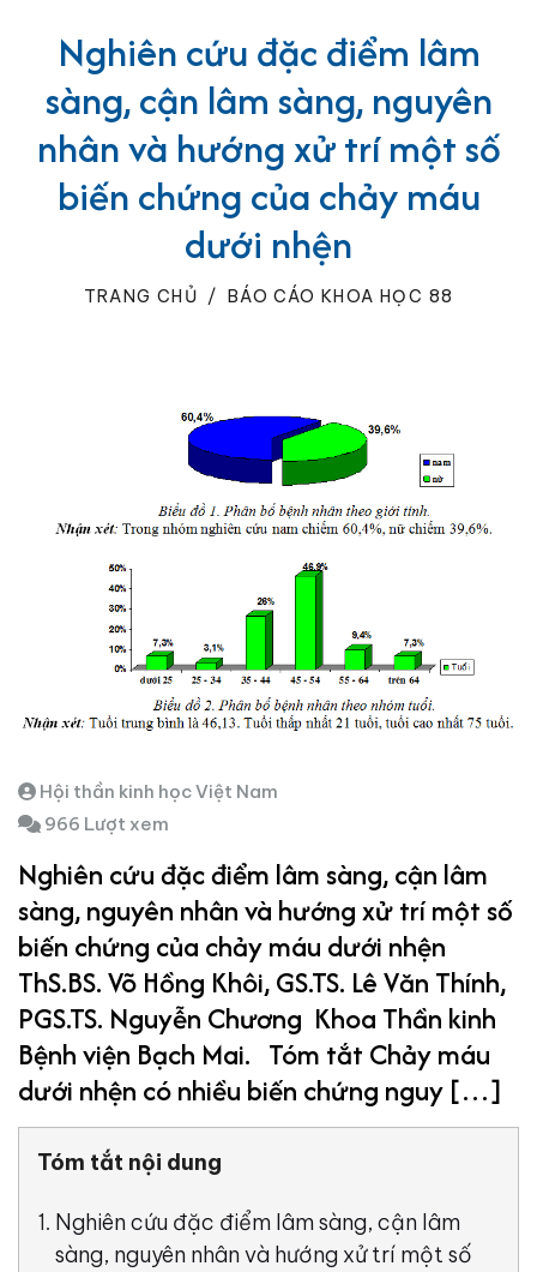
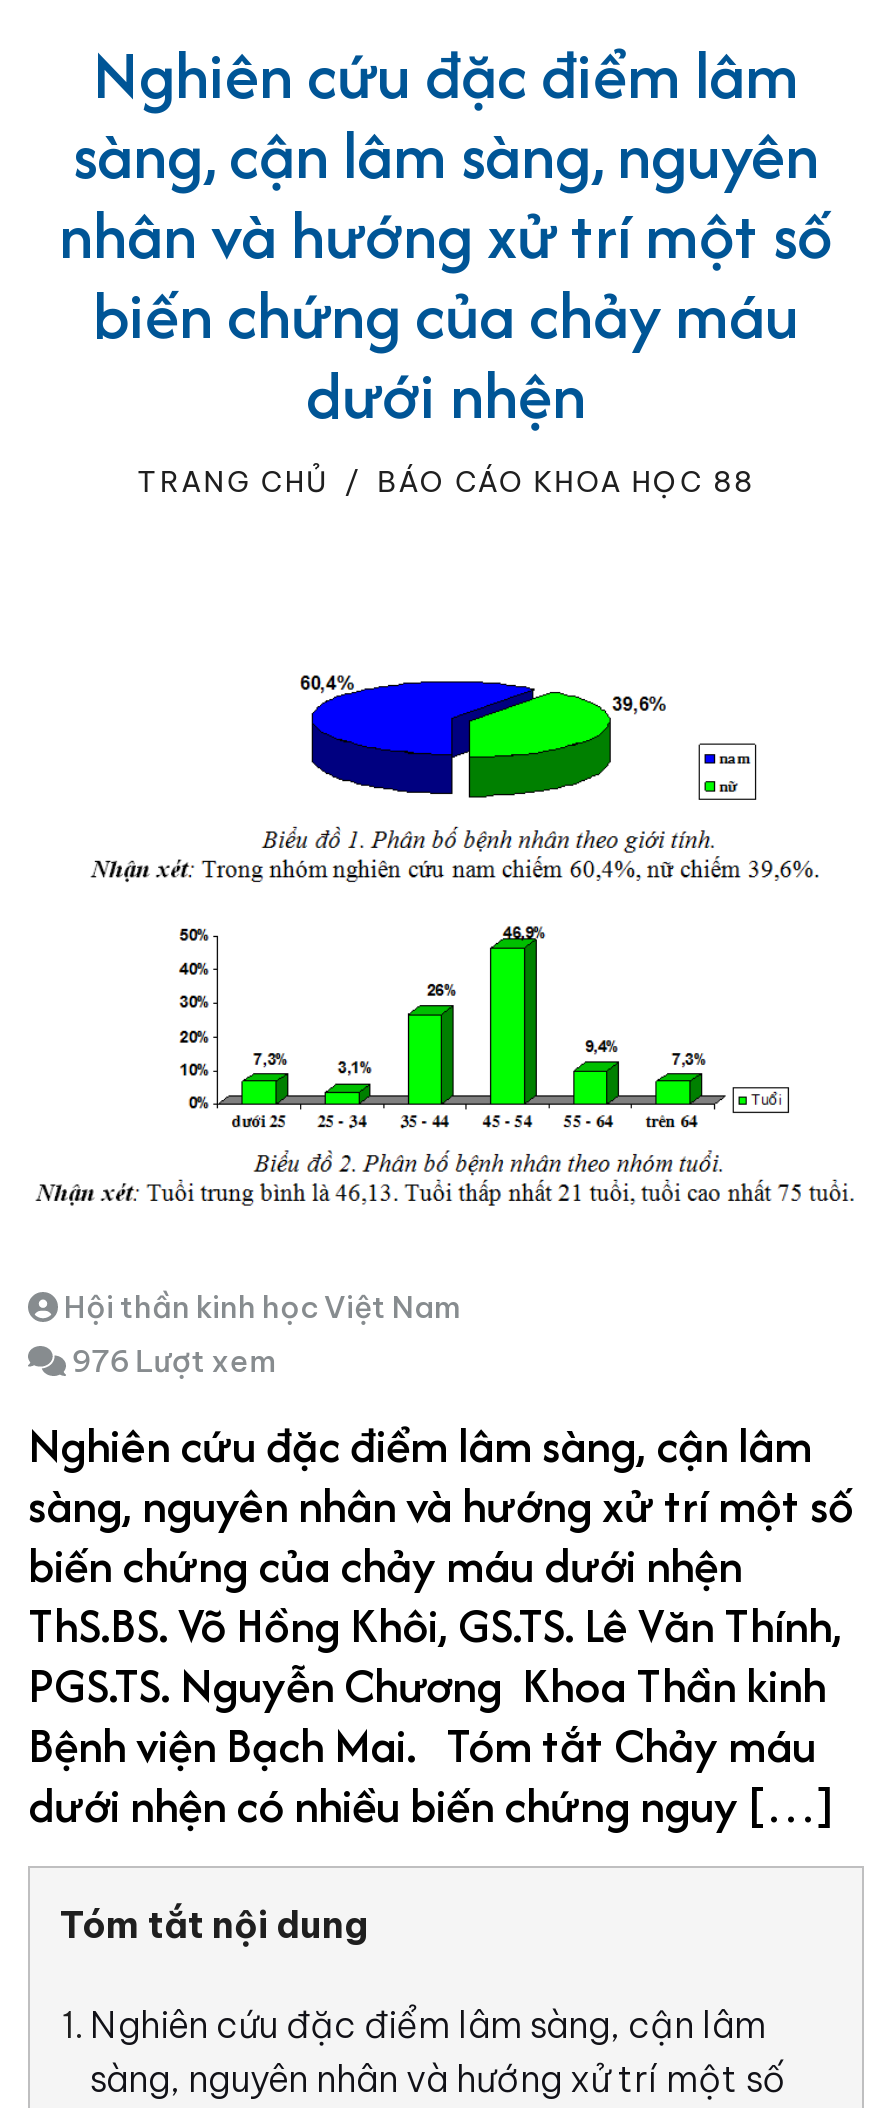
- 966 Lượt xem
+ 976 Lượt xem
